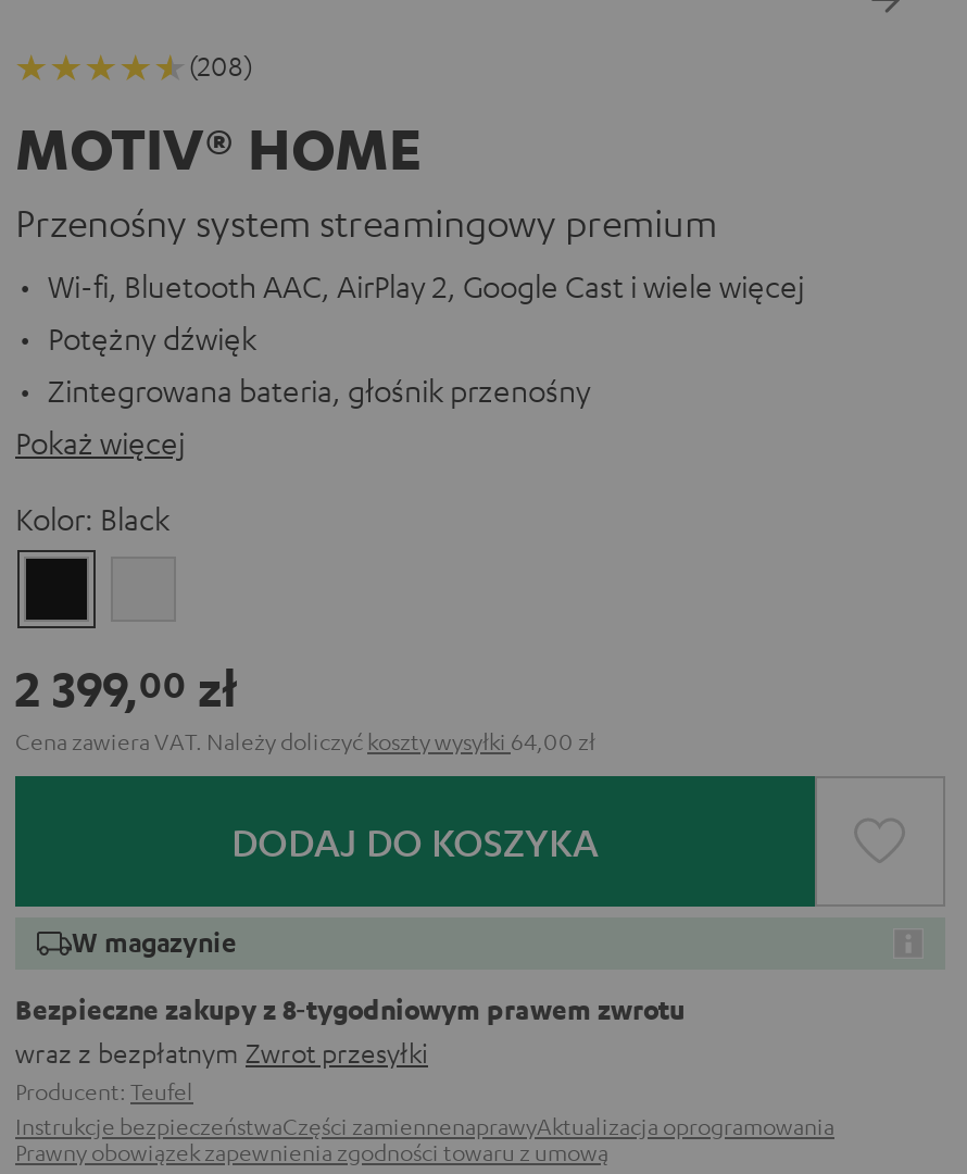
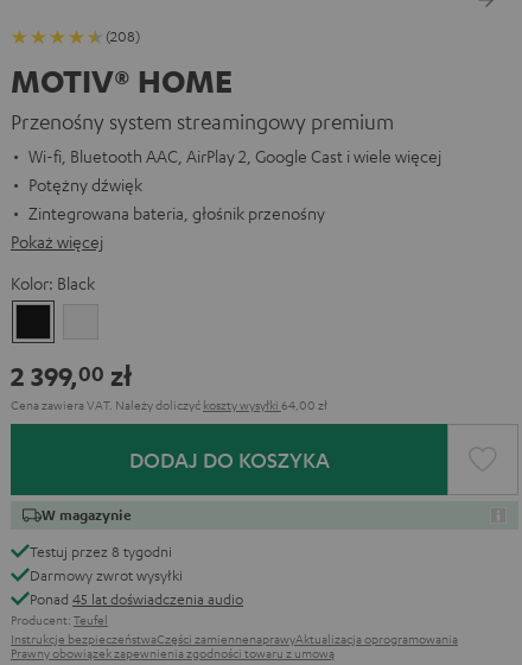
- Bezpieczne zakupy z 8‑tygodniowym prawem zwrotu
- wraz z bezpłatnym Zwrot przesyłki
+ Testuj przez 8 tygodni
+ Darmowy zwrot wysyłki
+ Ponad 45 lat doświadczenia audio
